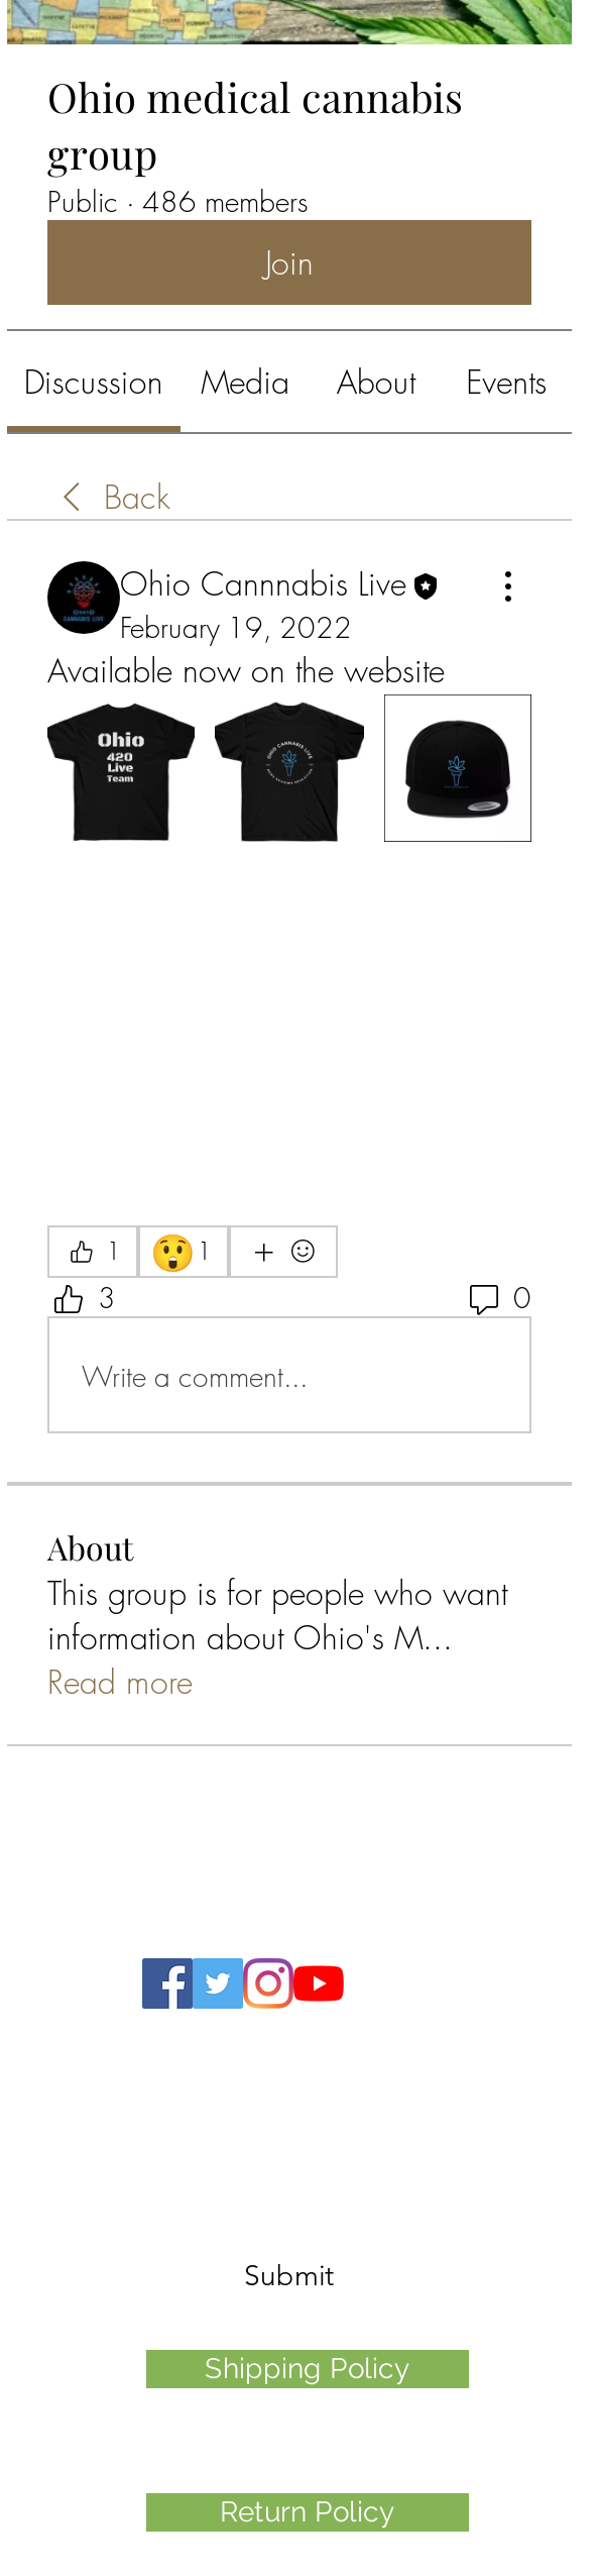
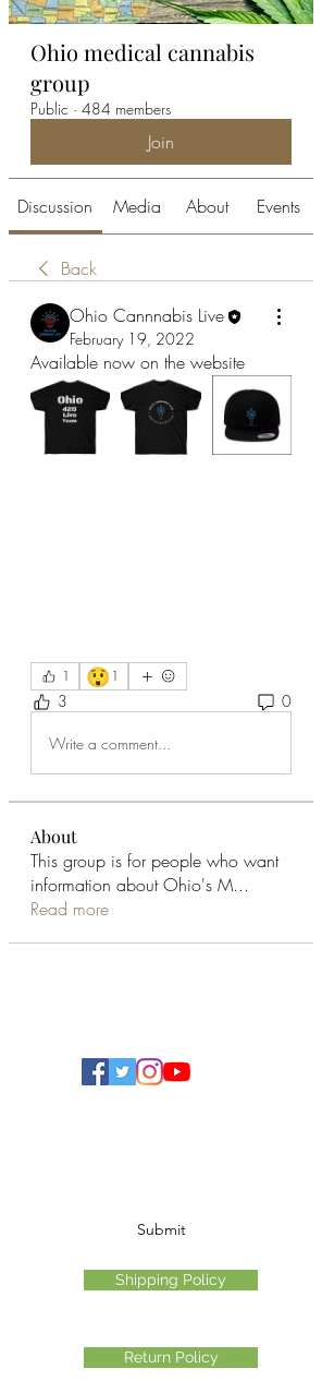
- Public · 486 members
+ Public · 484 members
